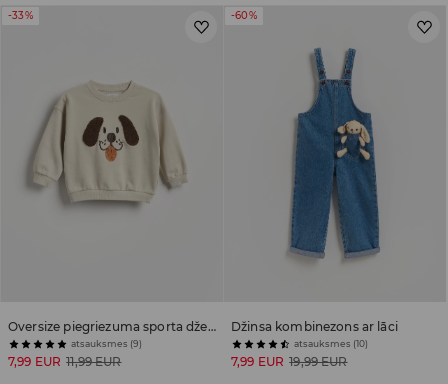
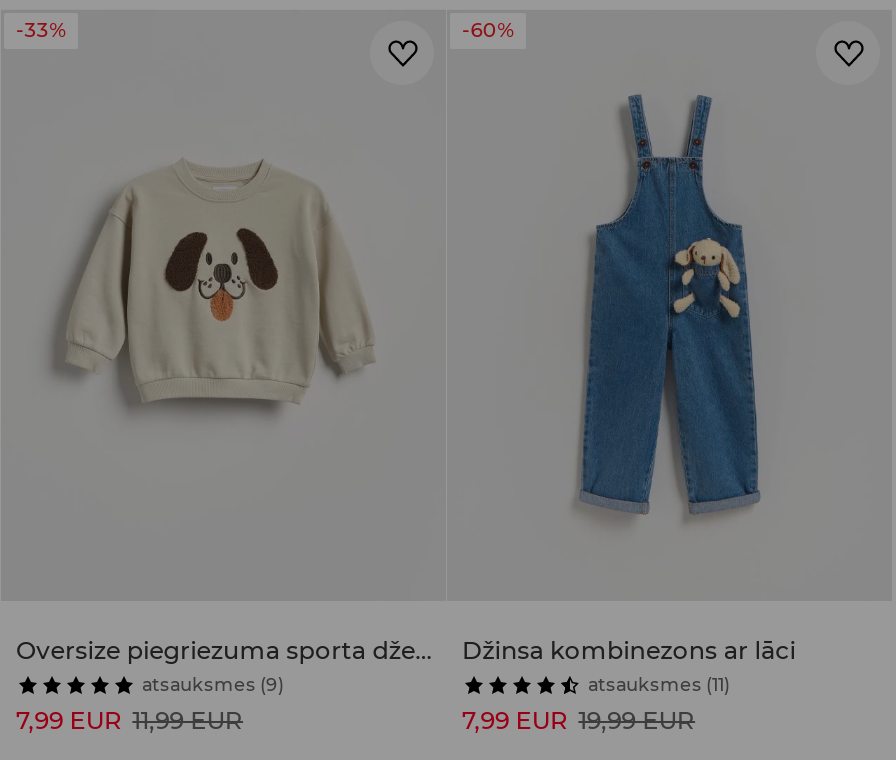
- atsauksmes (10)
+ atsauksmes (11)
